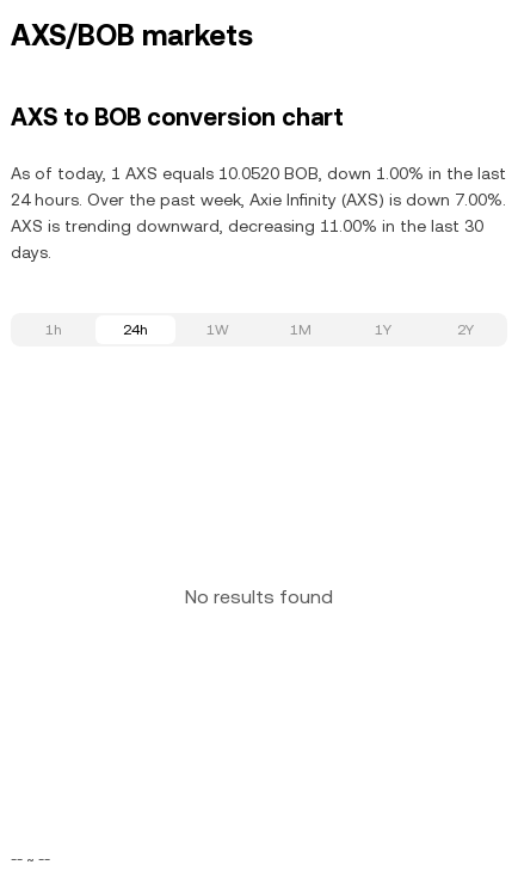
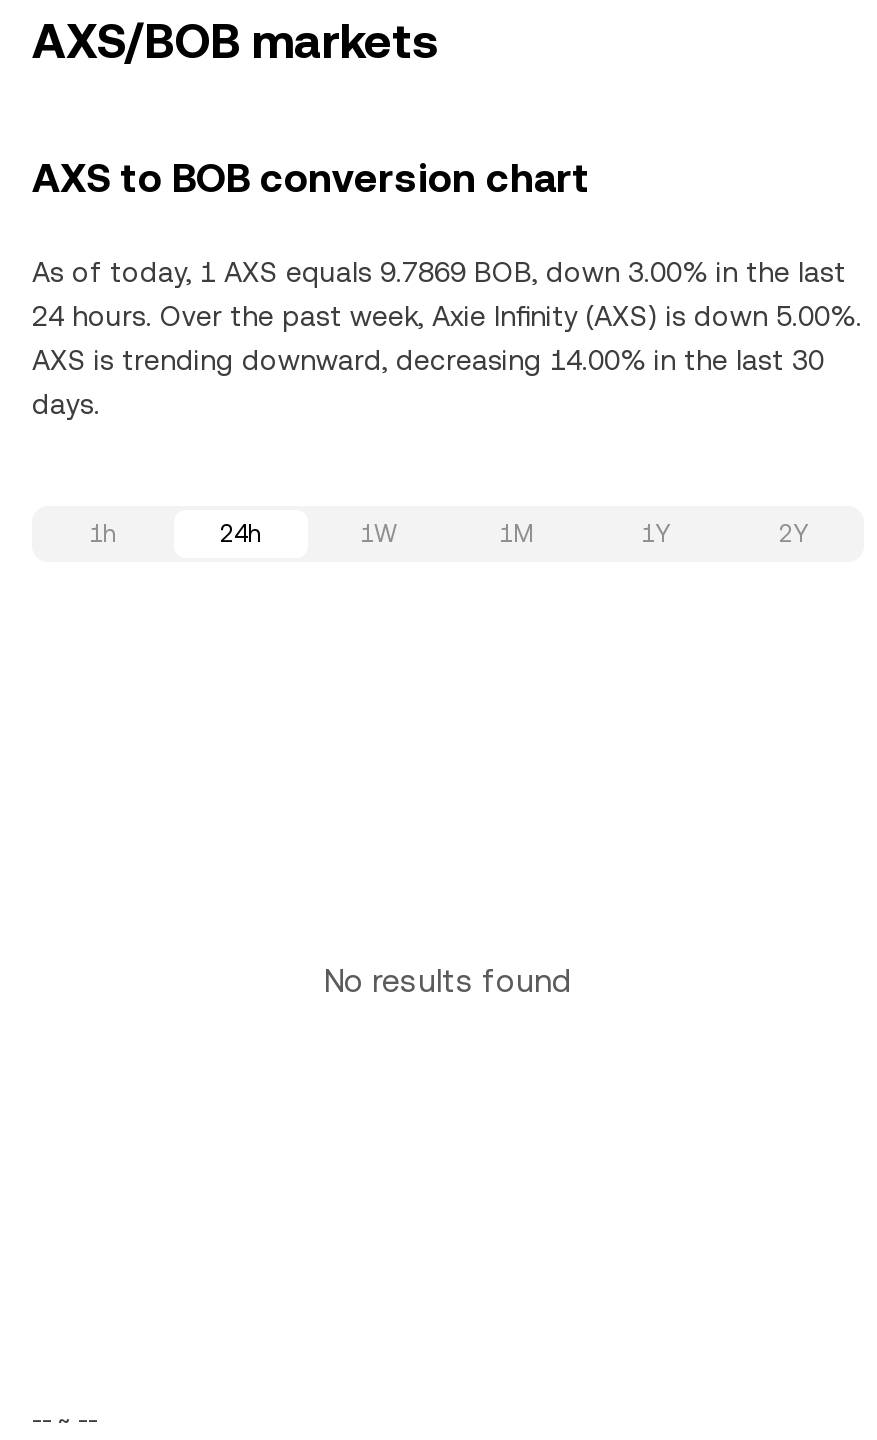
- As of today, 1 AXS equals 10.0520 BOB, down 1.00% in the last
+ As of today, 1 AXS equals 9.7869 BOB, down 3.00% in the last

- 24 hours. Over the past week, Axie Infinity (AXS) is down 7.00%.
+ 24 hours. Over the past week, Axie Infinity (AXS) is down 5.00%.

- AXS is trending downward, decreasing 11.00% in the last 30
+ AXS is trending downward, decreasing 14.00% in the last 30
